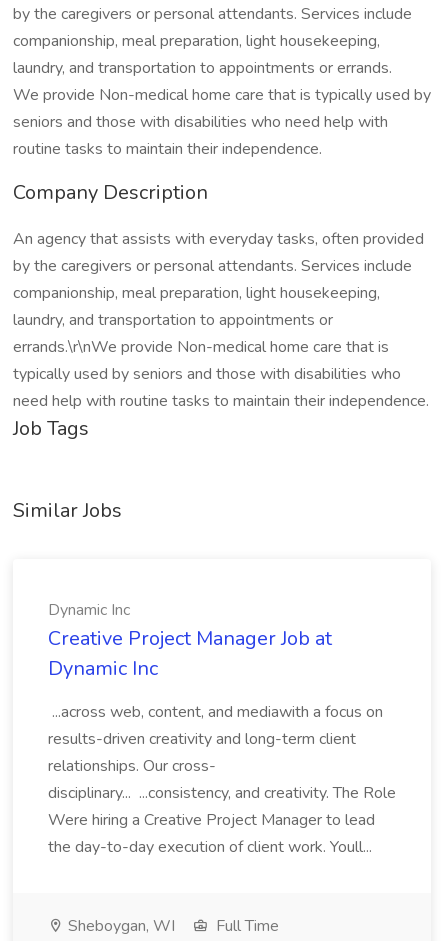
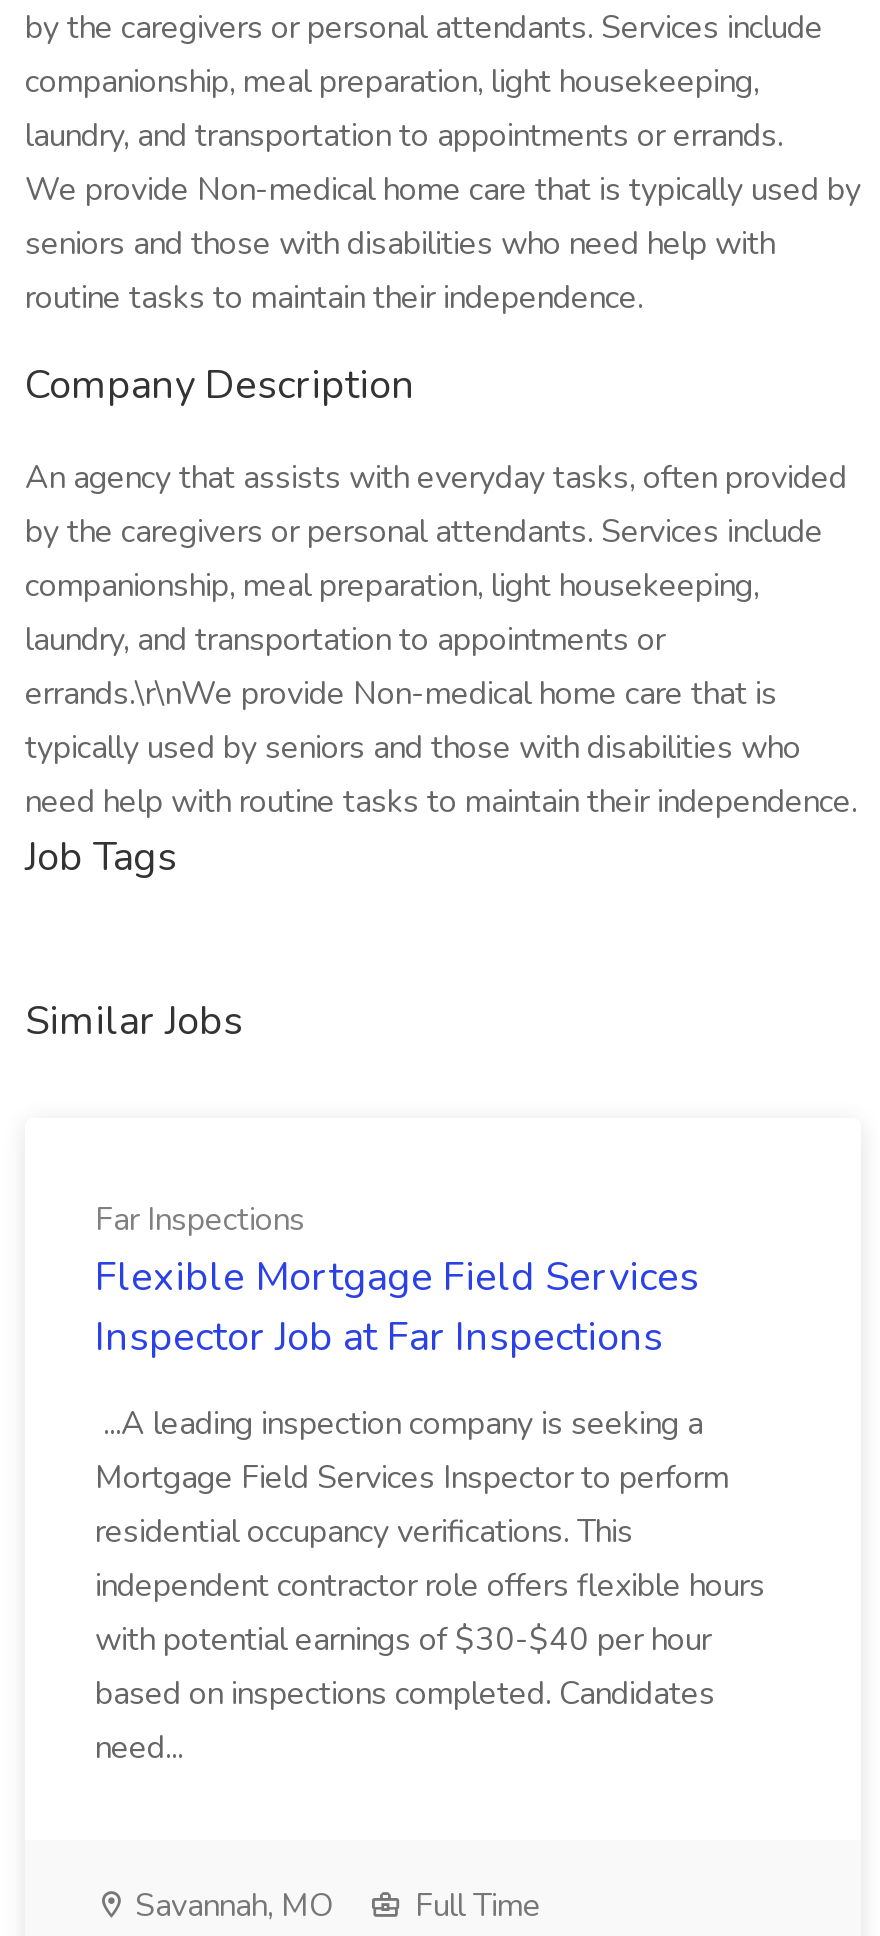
- Dynamic Inc
- Creative Project Manager Job at
- Dynamic Inc
+ Far Inspections
+ Flexible Mortgage Field Services
+ Inspector Job at Far Inspections

- ...across web, content, and mediawith a focus on
- results-driven creativity and long-term client
- relationships. Our cross-
- disciplinary... ...consistency, and creativity. The Role
- Were hiring a Creative Project Manager to lead
- the day-to-day execution of client work. Youll...
+ ...A leading inspection company is seeking a
+ Mortgage Field Services Inspector to perform
+ residential occupancy verifications. This
+ independent contractor role offers flexible hours
+ with potential earnings of $30-$40 per hour
+ based on inspections completed. Candidates
+ need...

- Sheboygan, WI
+ Savannah, MO
